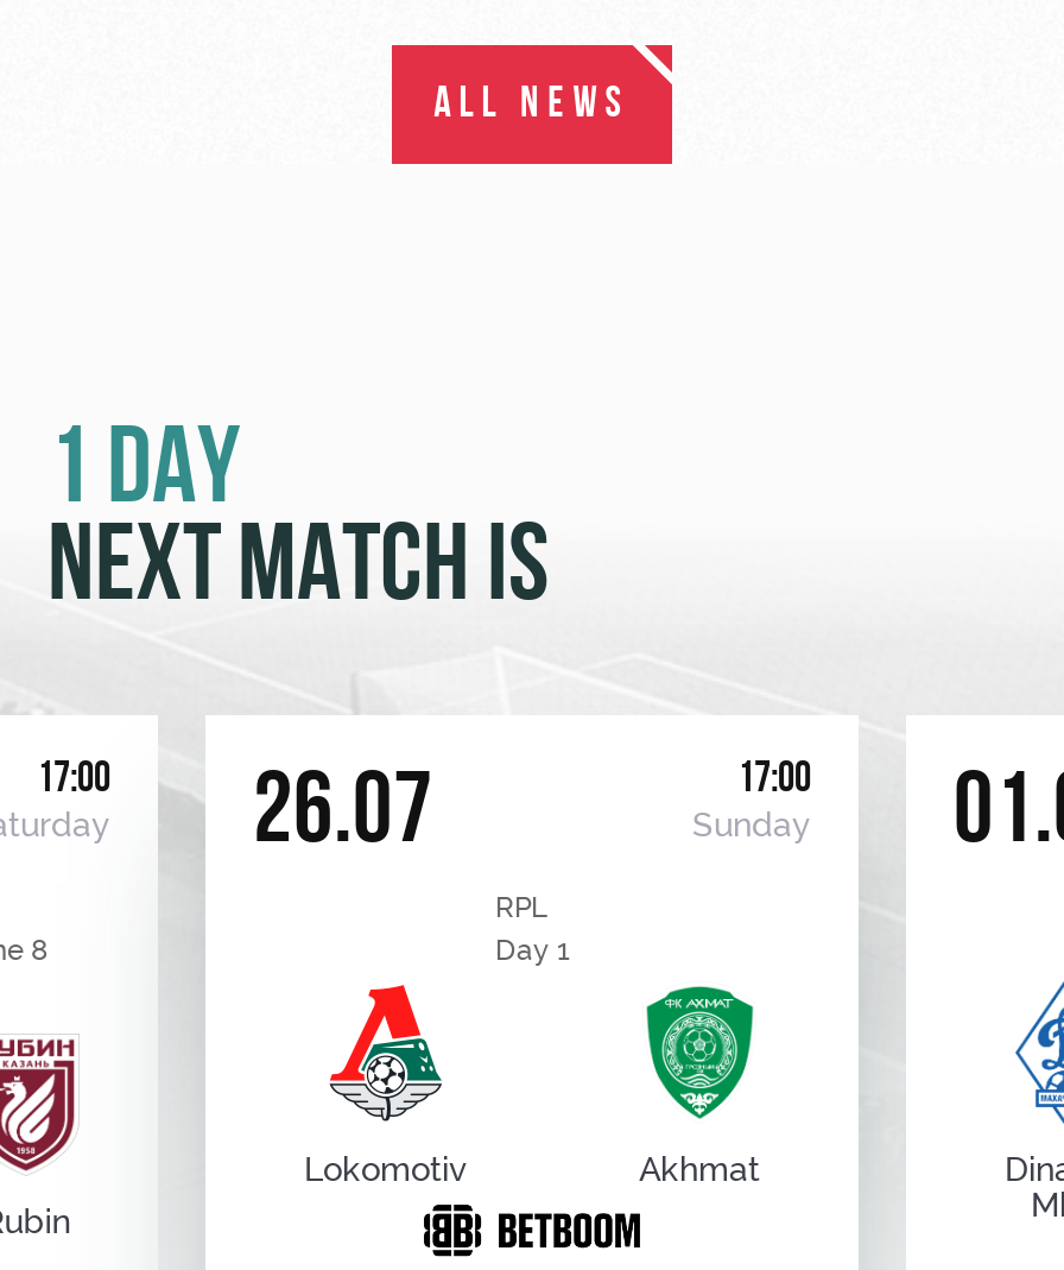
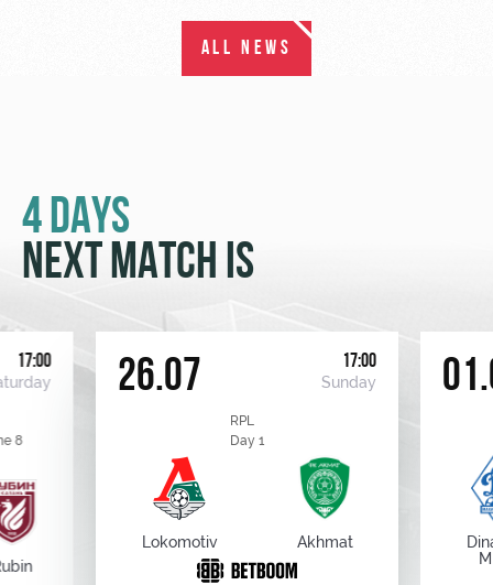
- 1 DAY
+ 4 DAYS
